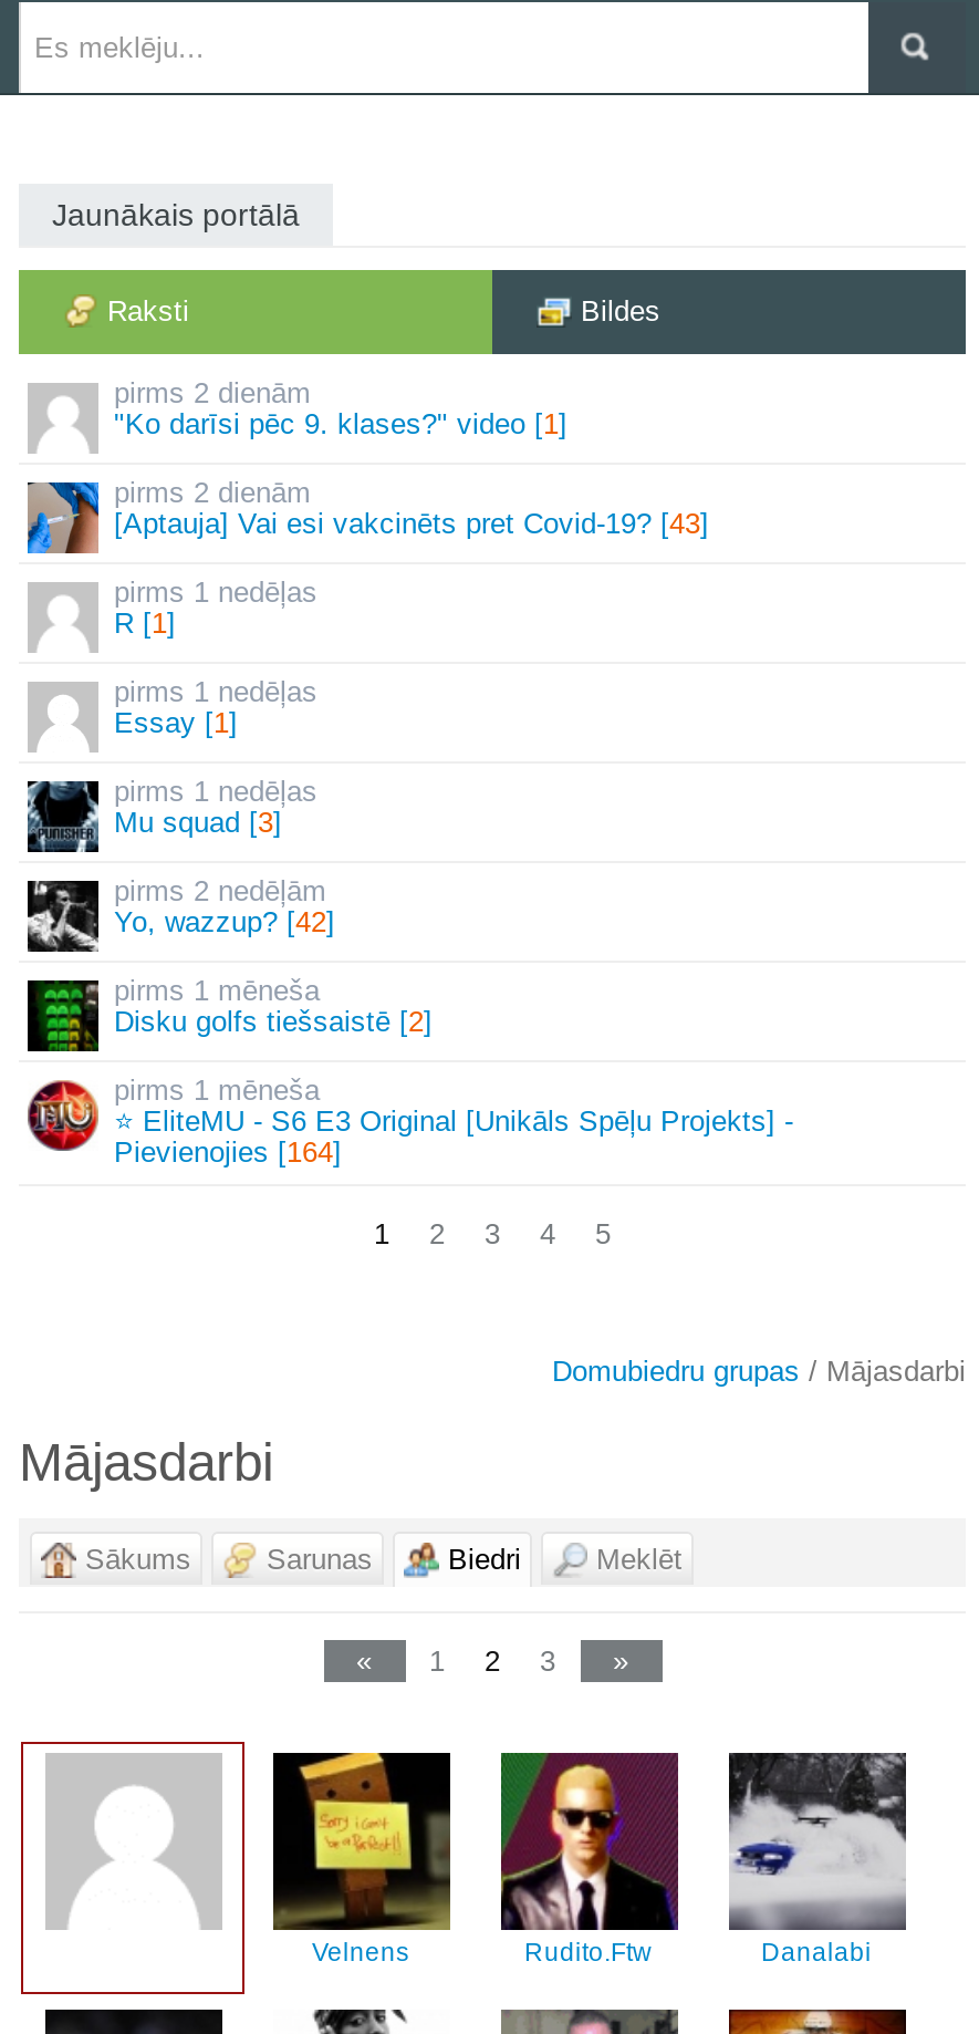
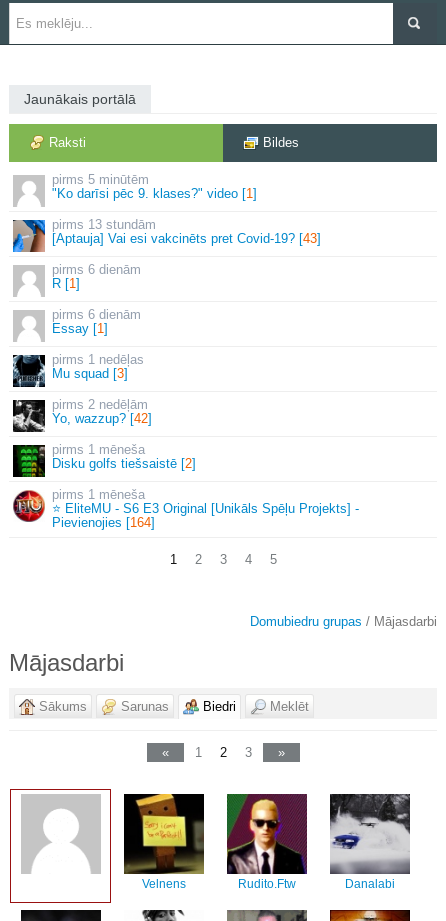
- 2 dienām
+ 5 minūtēm

- 2 dienām
+ 13 stundām

- 1 nedēļas
+ 6 dienām

- 1 nedēļas
+ 6 dienām
